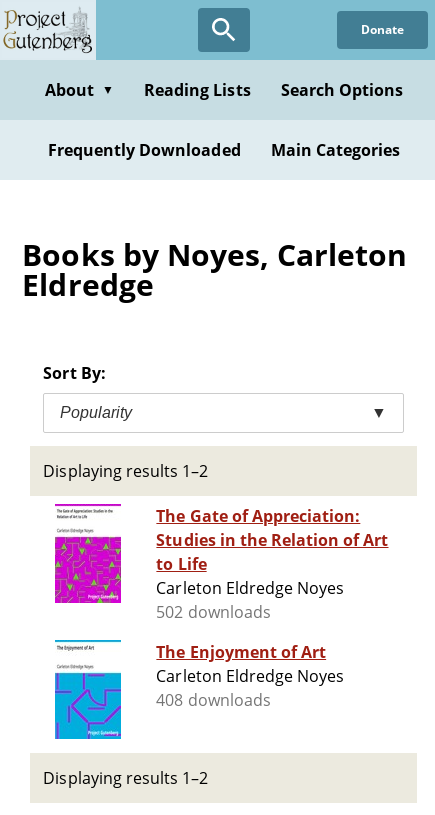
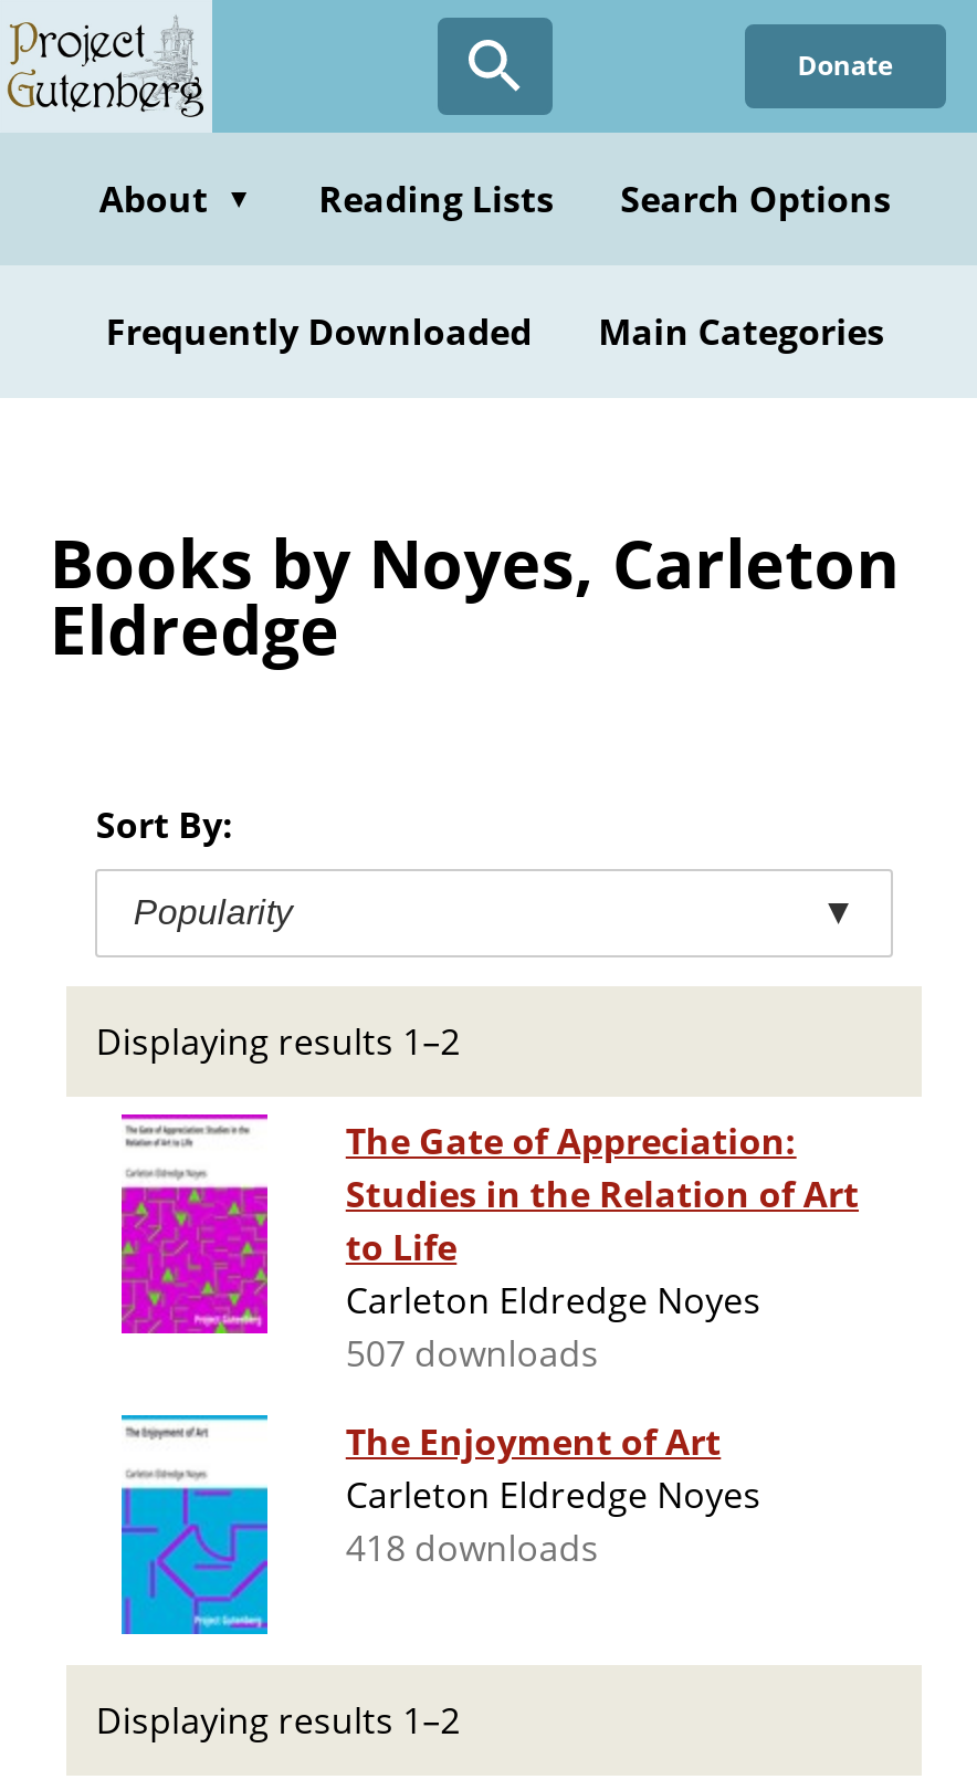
- 502 downloads
+ 507 downloads

- 408 downloads
+ 418 downloads
